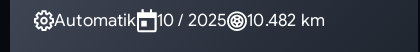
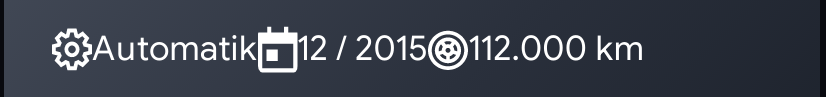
- 10 / 2025
- 10.482 km
+ 12 / 2015
+ 112.000 km
